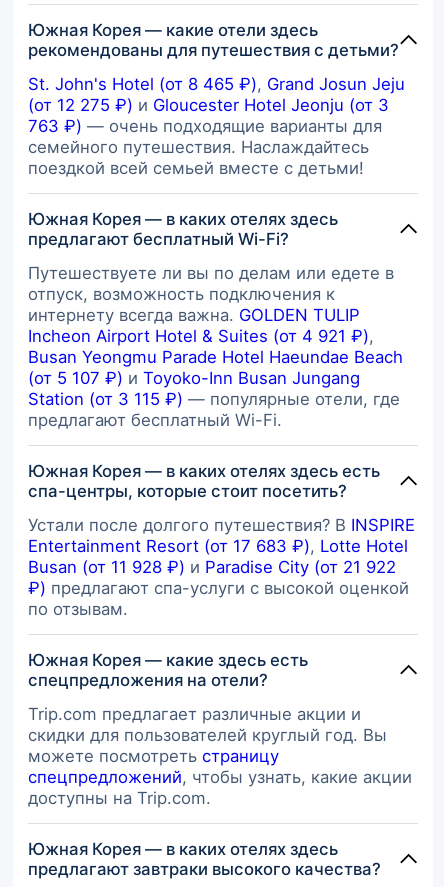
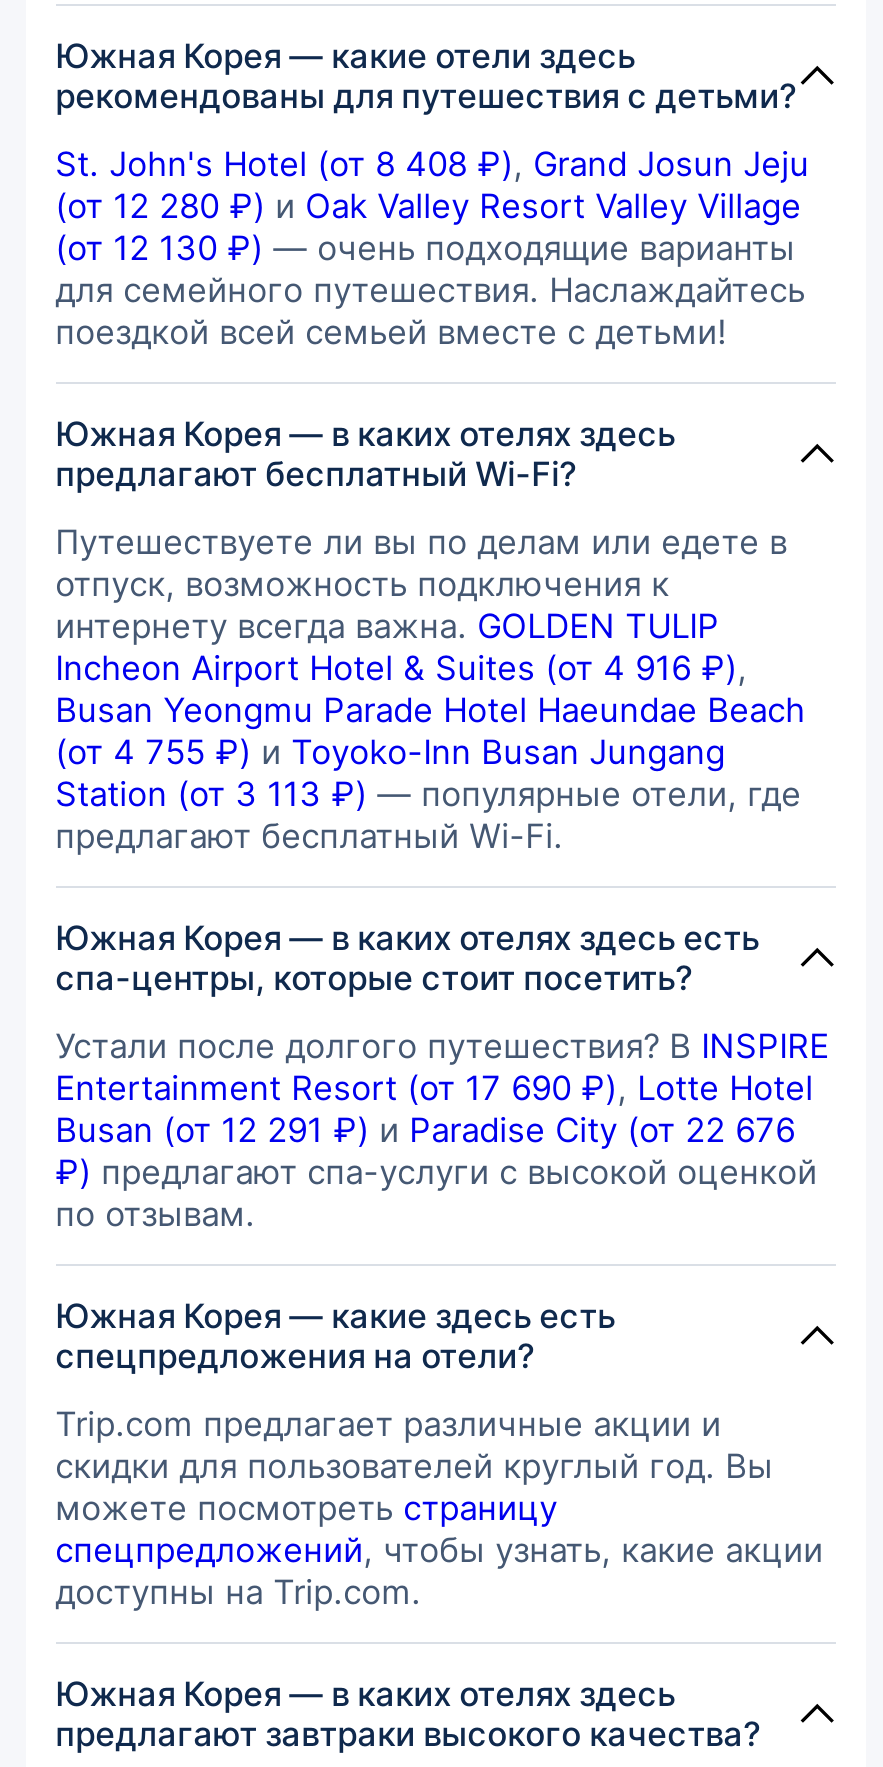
- St. John's Hotel (от 8 465 ₽), Grand Josun Jeju
- (от 12 275 ₽) и Gloucester Hotel Jeonju (от 3
- 763 ₽) — очень подходящие варианты для
- семейного путешествия. Наслаждайтесь
+ St. John's Hotel (от 8 408 ₽), Grand Josun Jeju
+ (от 12 280 ₽) и Oak Valley Resort Valley Village
+ (от 12 130 ₽) — очень подходящие варианты
+ для семейного путешествия. Наслаждайтесь

- Incheon Airport Hotel & Suites (от 4 921 ₽),
+ Incheon Airport Hotel & Suites (от 4 916 ₽),

- (от 5 107 ₽) и Toyoko-Inn Busan Jungang
+ (от 4 755 ₽) и Toyoko-Inn Busan Jungang

- Station (от 3 115 ₽) — популярные отели, где
+ Station (от 3 113 ₽) — популярные отели, где

- Entertainment Resort (от 17 683 ₽), Lotte Hotel
+ Entertainment Resort (от 17 690 ₽), Lotte Hotel

- Busan (от 11 928 ₽) и Paradise City (от 21 922
+ Busan (от 12 291 ₽) и Paradise City (от 22 676
